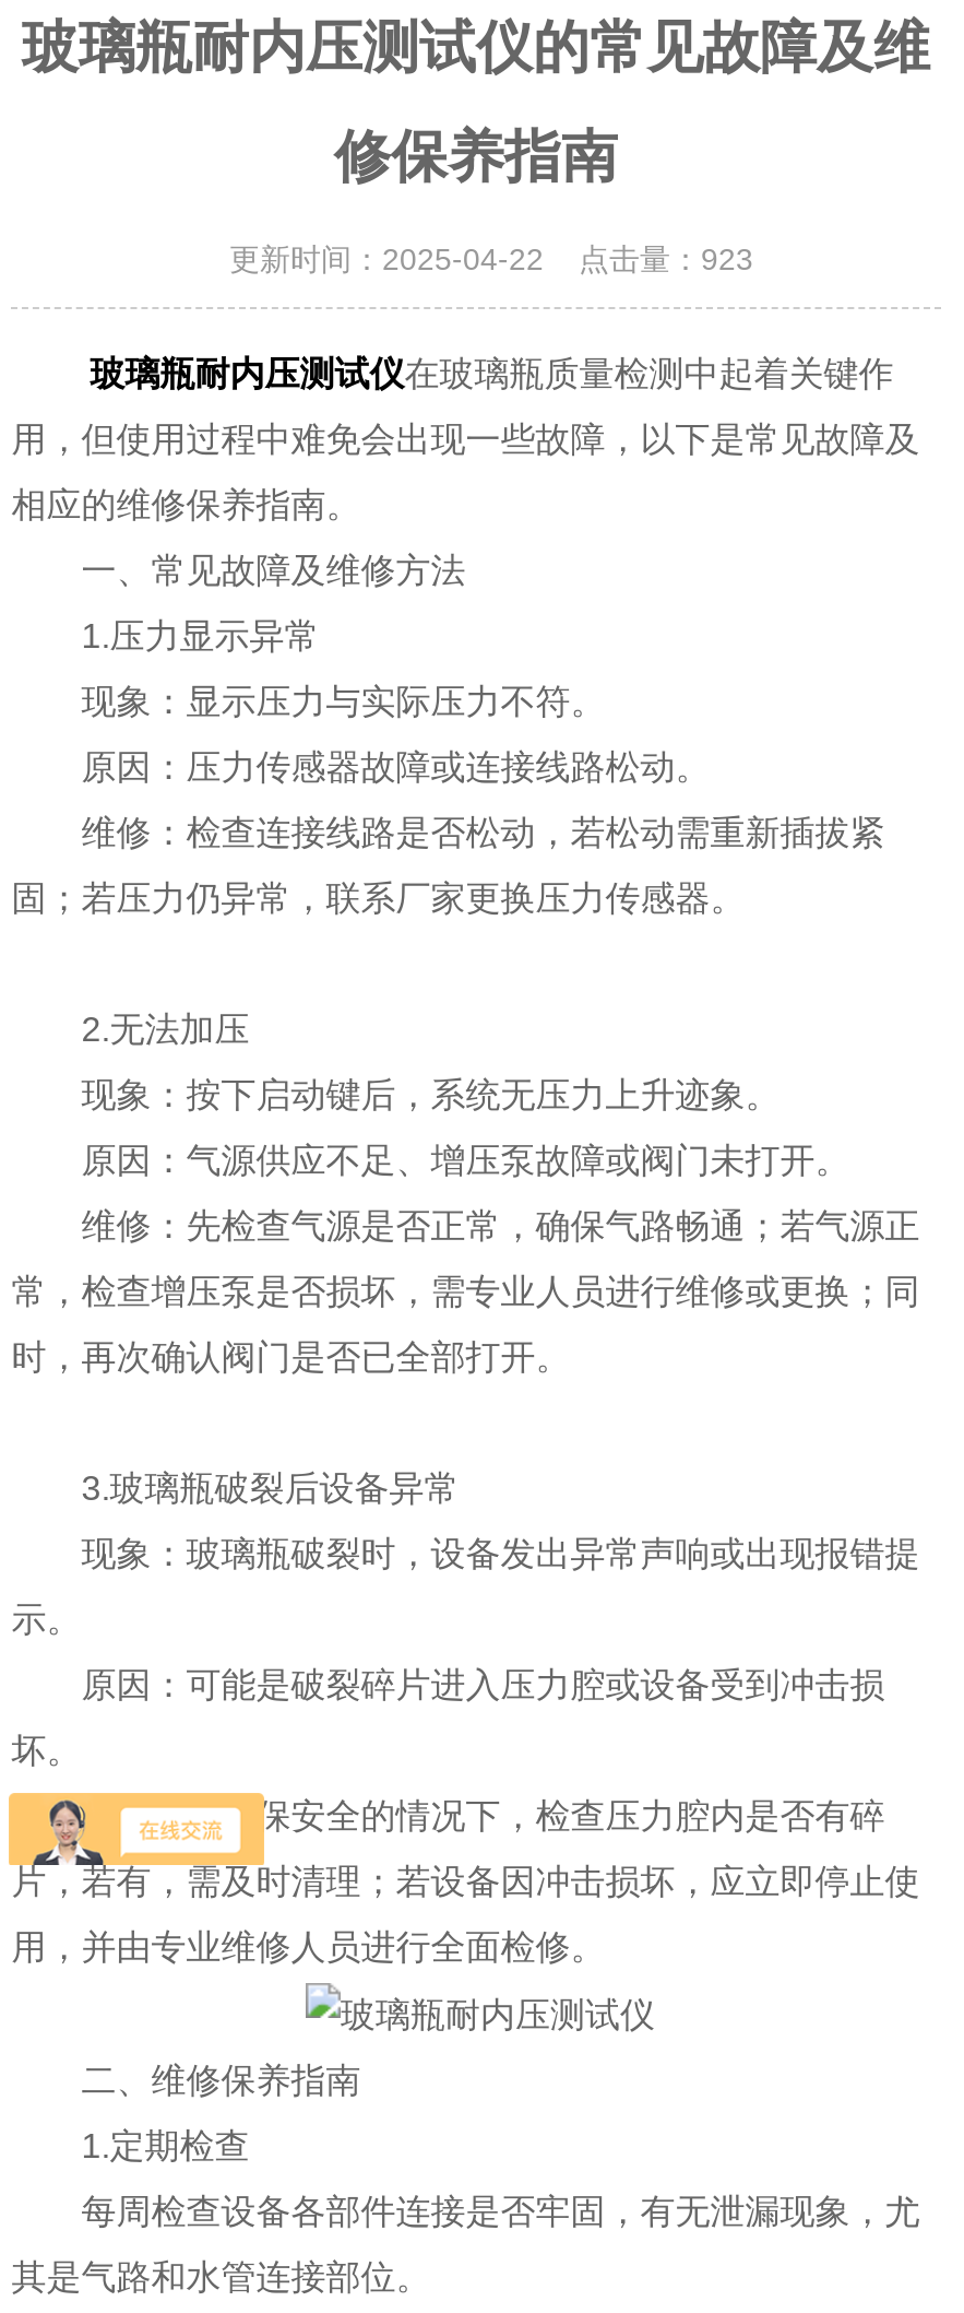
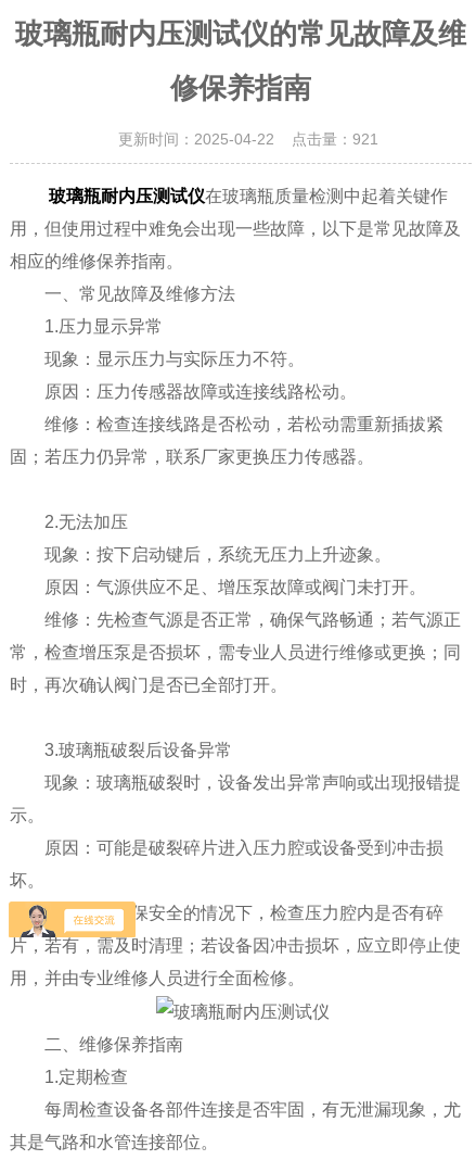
- 更新时间：2025-04-22 点击量：923
+ 更新时间：2025-04-22 点击量：921
